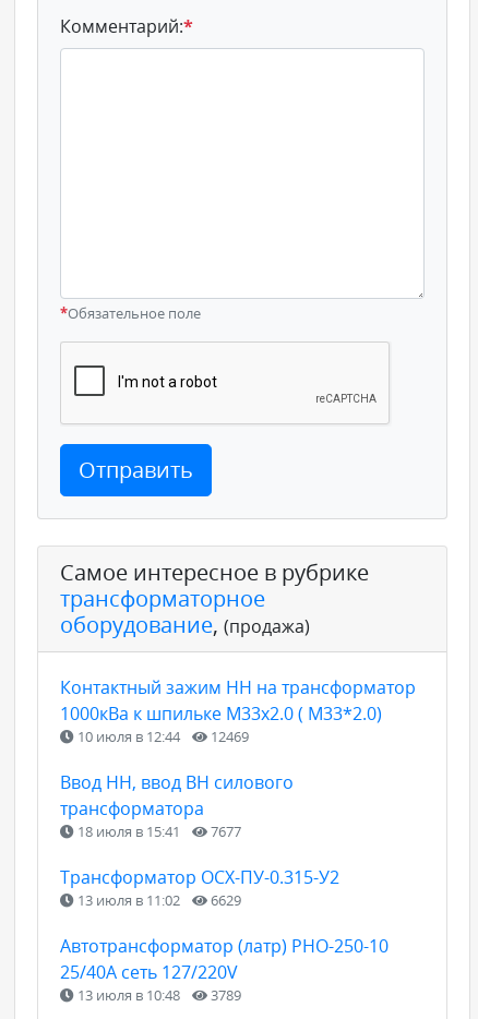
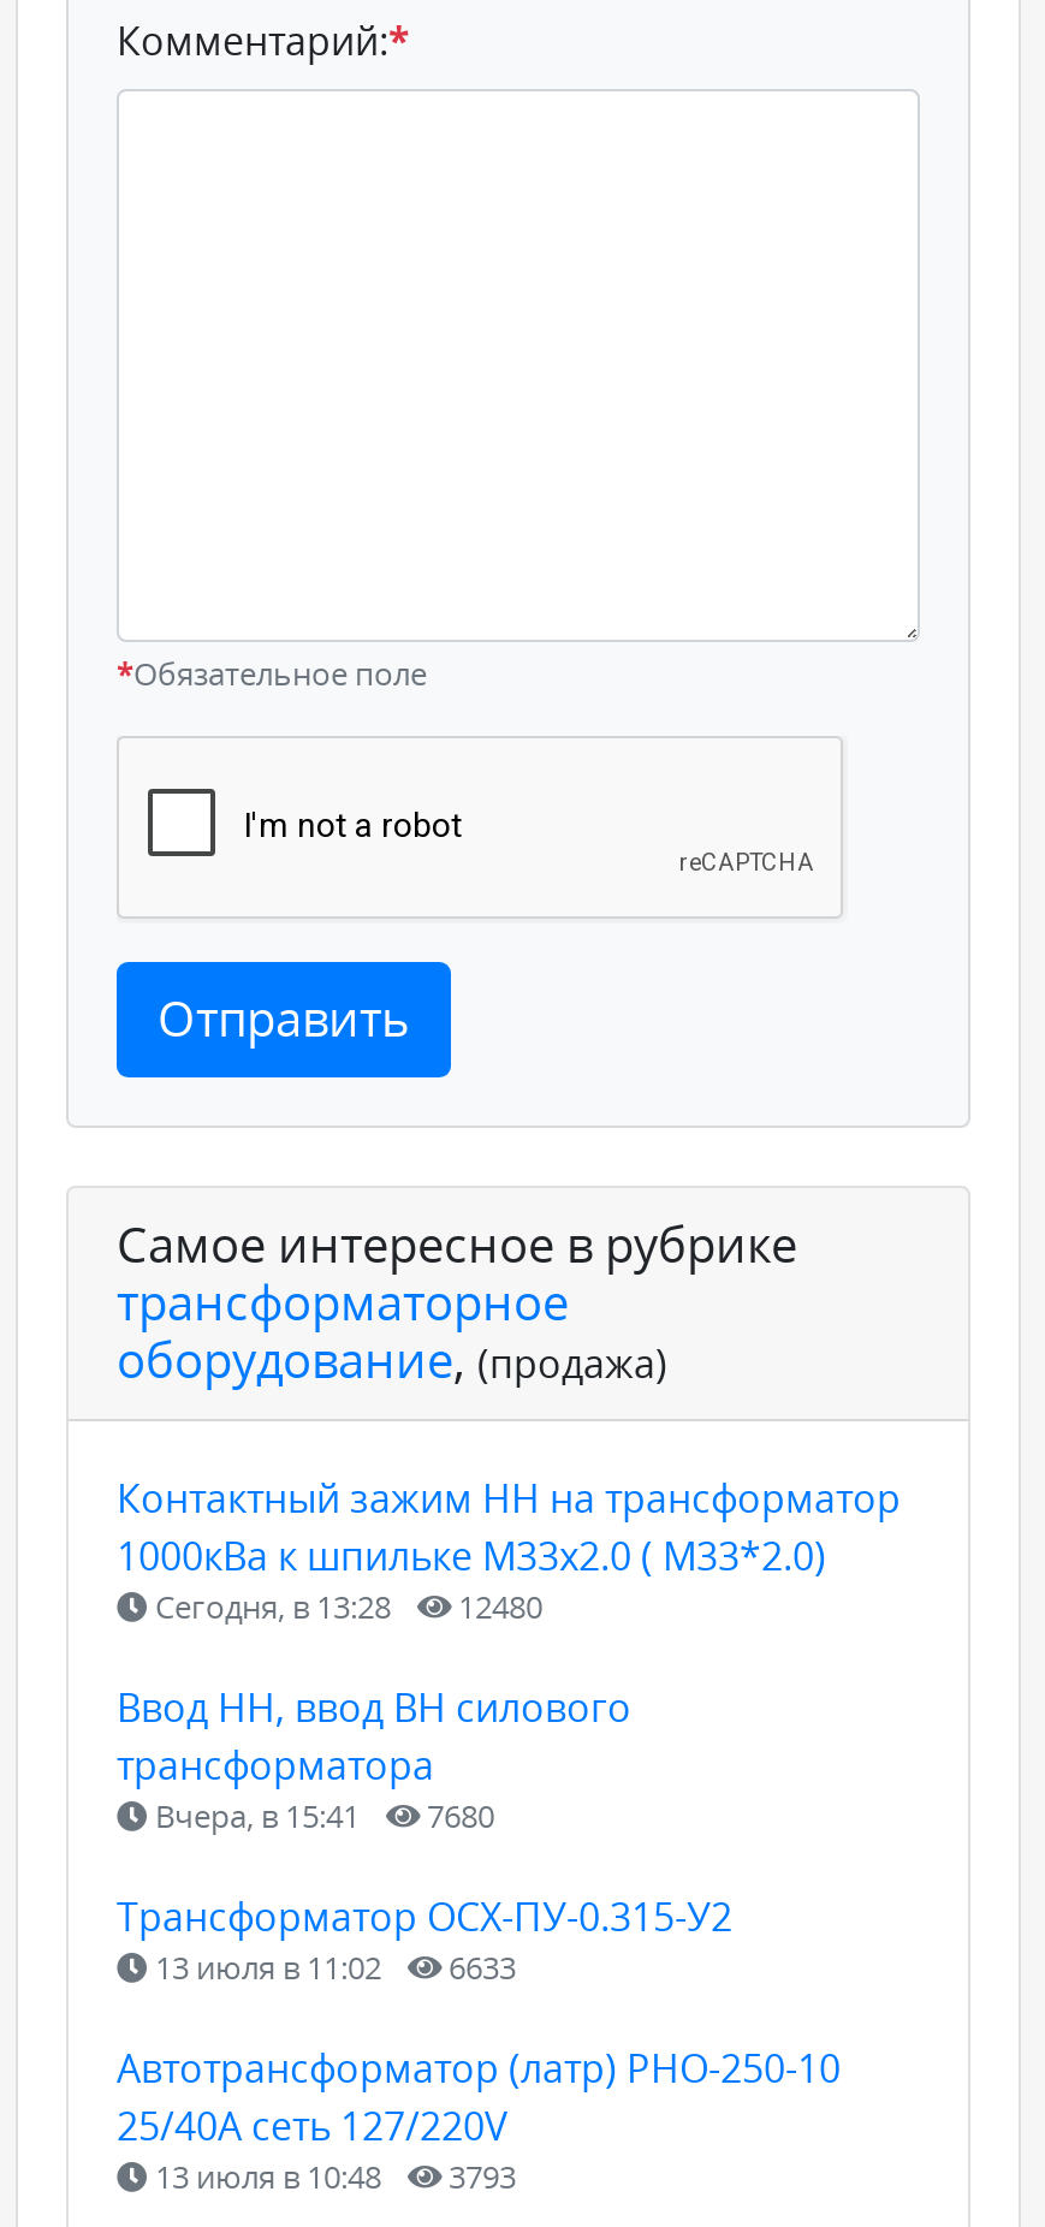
- 10 июля в 12:44
- 12469
+ Сегодня, в 13:28
+ 12480

- 18 июля в 15:41
- 7677
+ Вчера, в 15:41
+ 7680

- 13 июля в 11:02 6629
+ 13 июля в 11:02 6633

- 13 июля в 10:48 3789
+ 13 июля в 10:48 3793
